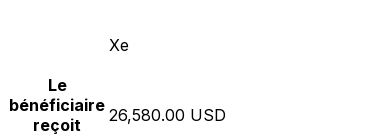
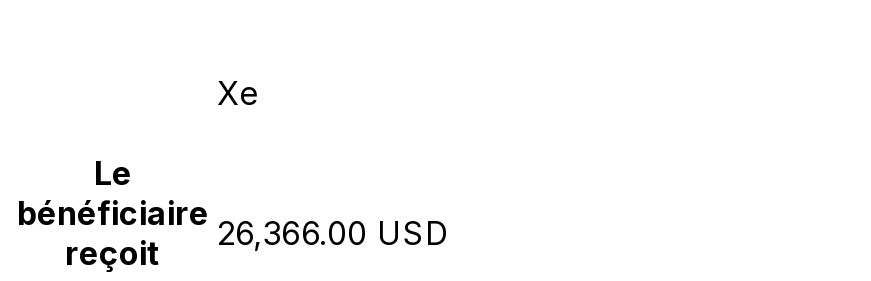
- bénéficiaire reçoit 26,580.00 USD
+ bénéficiaire reçoit 26,366.00 USD
